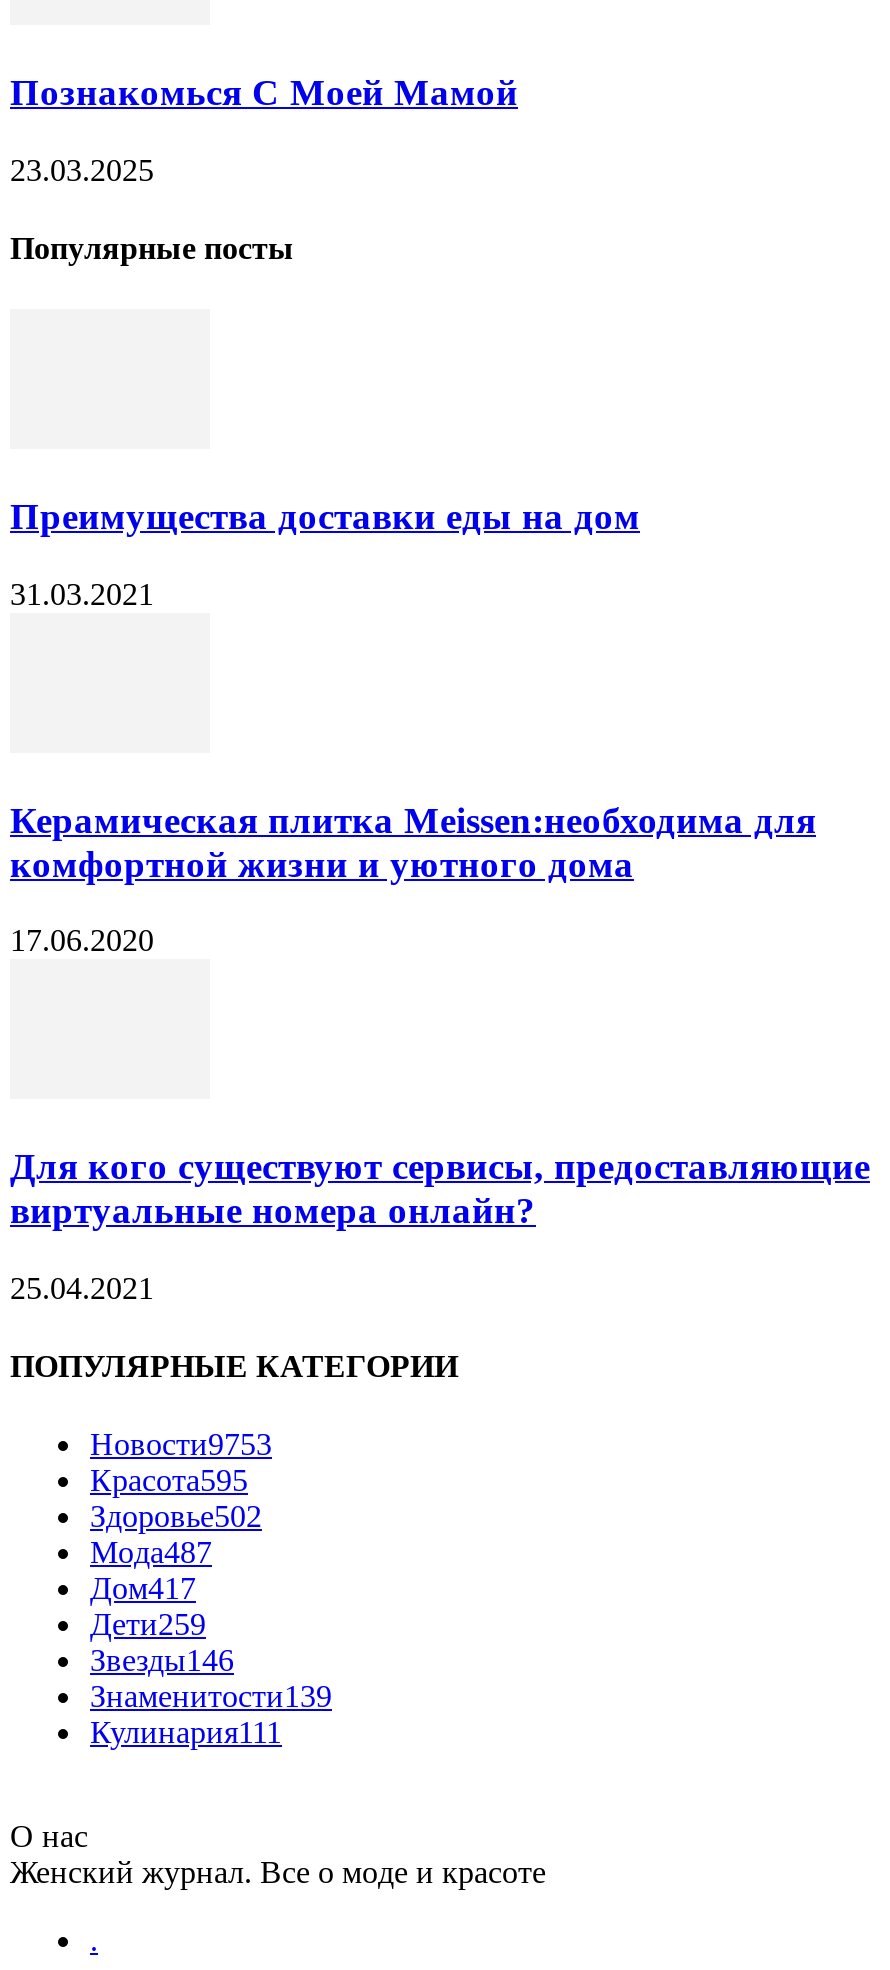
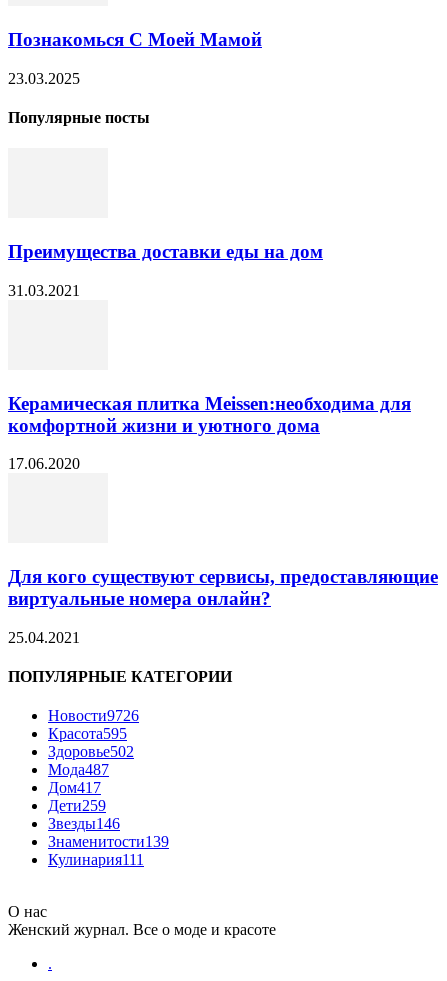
- Новости9753
+ Новости9726
